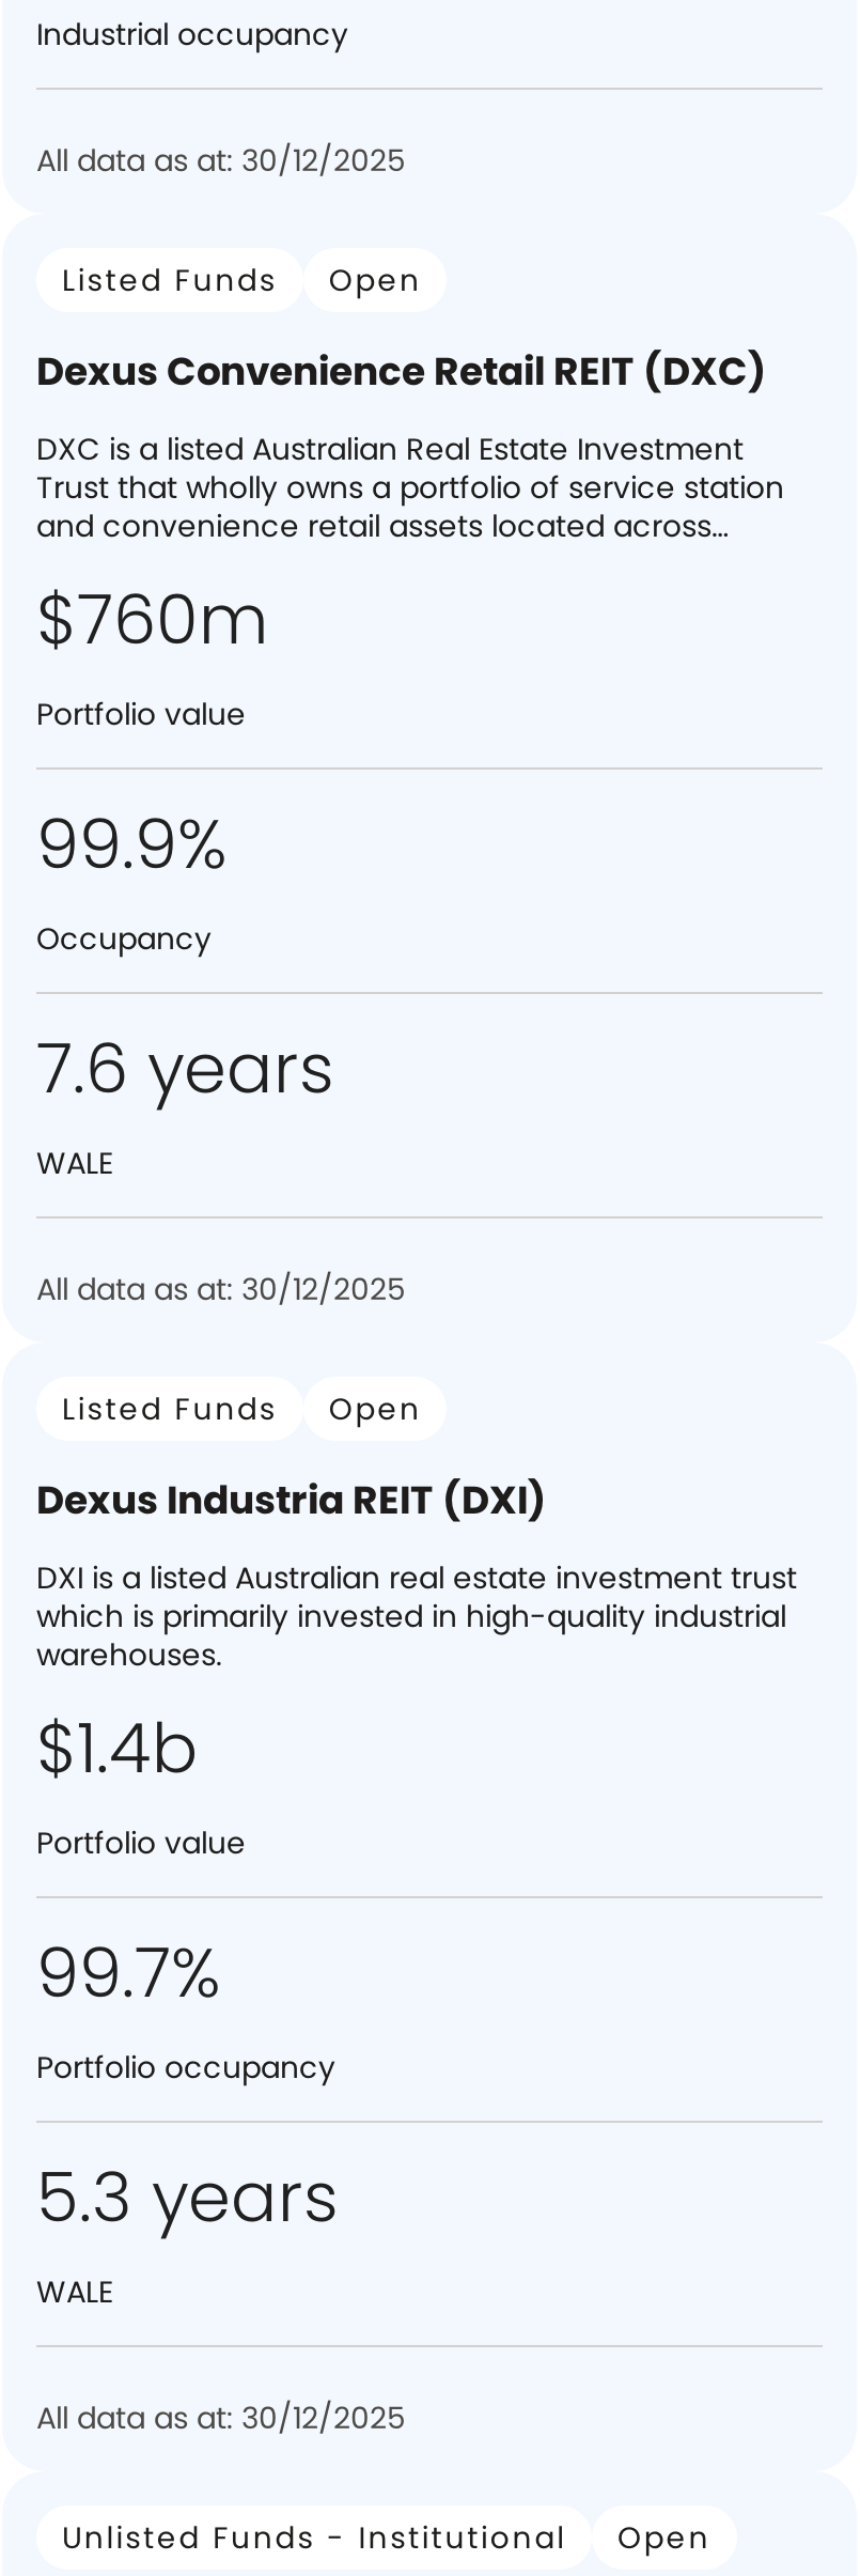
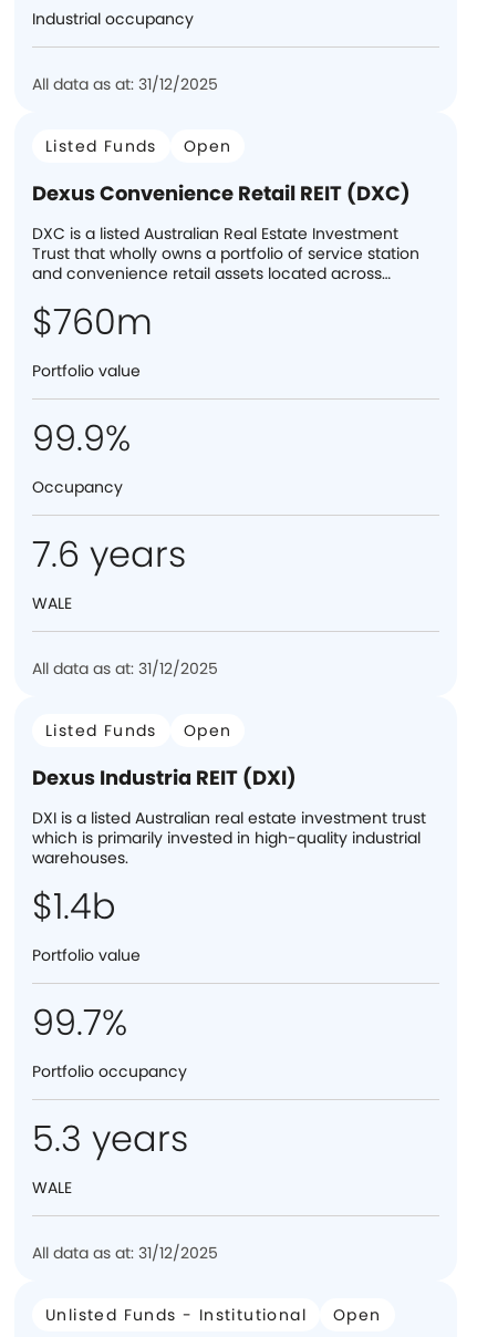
- All data as at: 30/12/2025
+ All data as at: 31/12/2025

- All data as at: 30/12/2025
+ All data as at: 31/12/2025

- All data as at: 30/12/2025
+ All data as at: 31/12/2025
